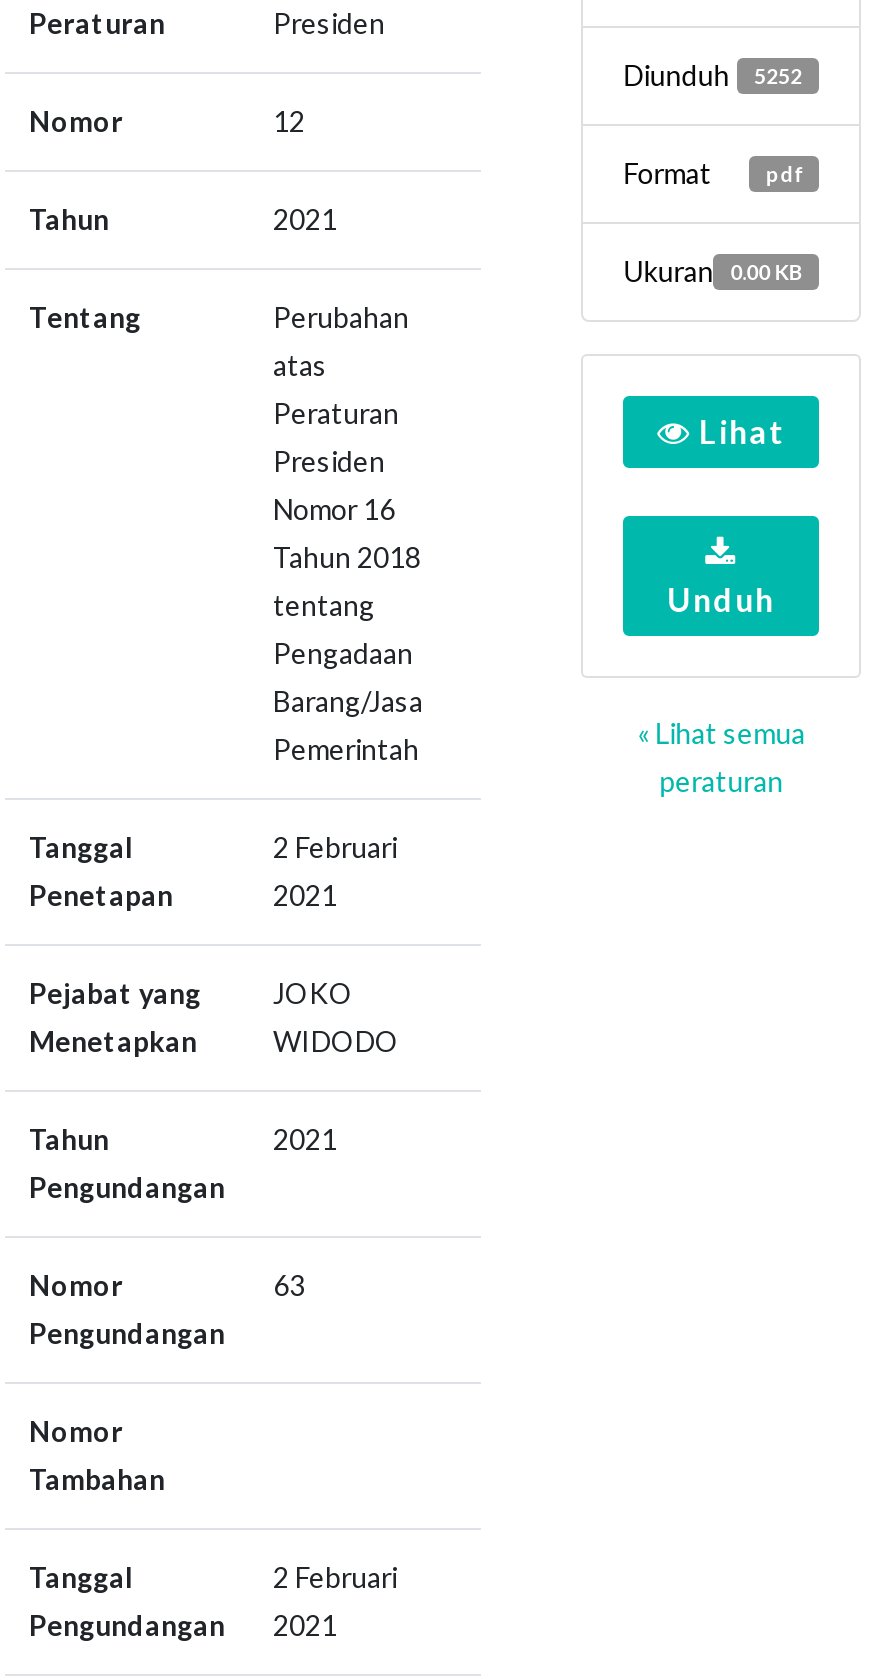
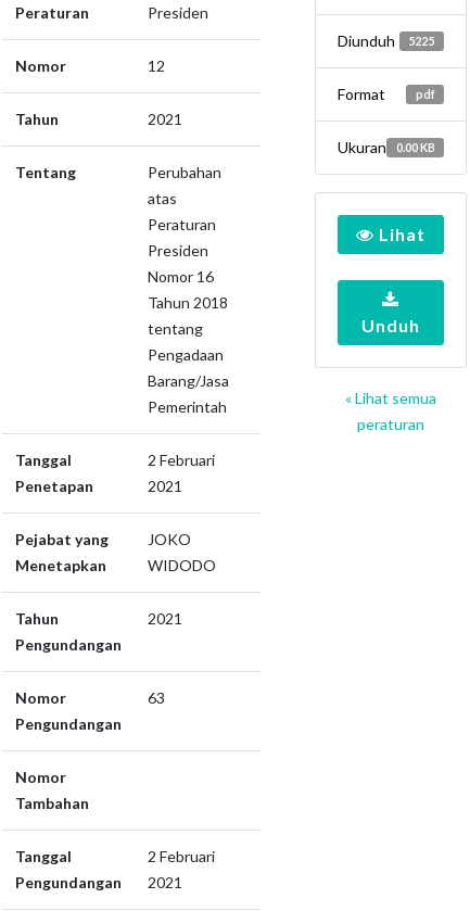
- Diunduh 5252
+ Diunduh 5225
